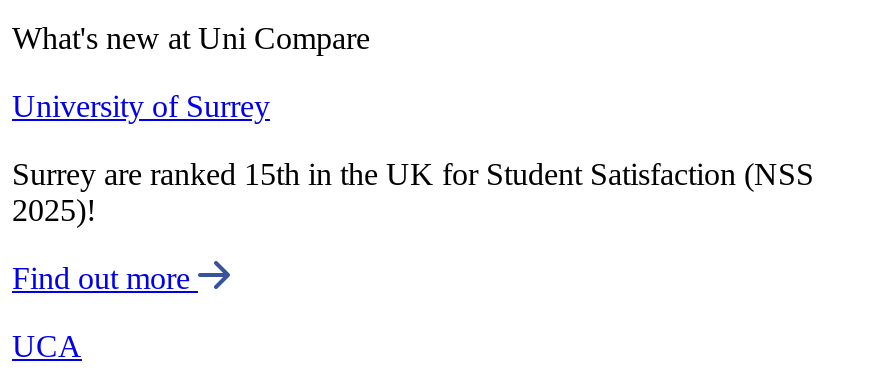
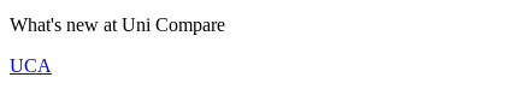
- University of Surrey
- Surrey are ranked 15th in the UK for Student Satisfaction (NSS
- 2025)!
- Find out more
